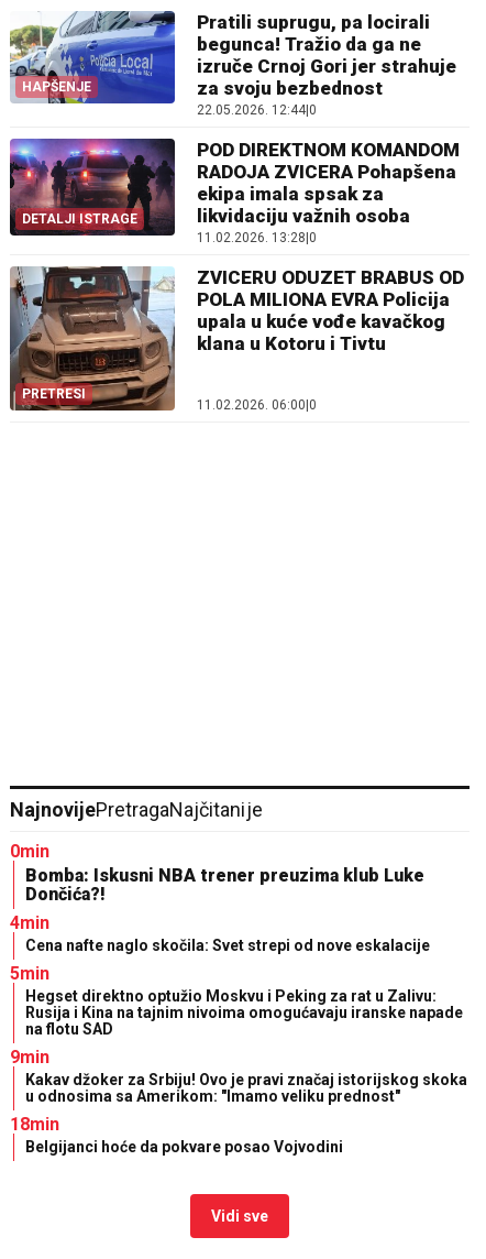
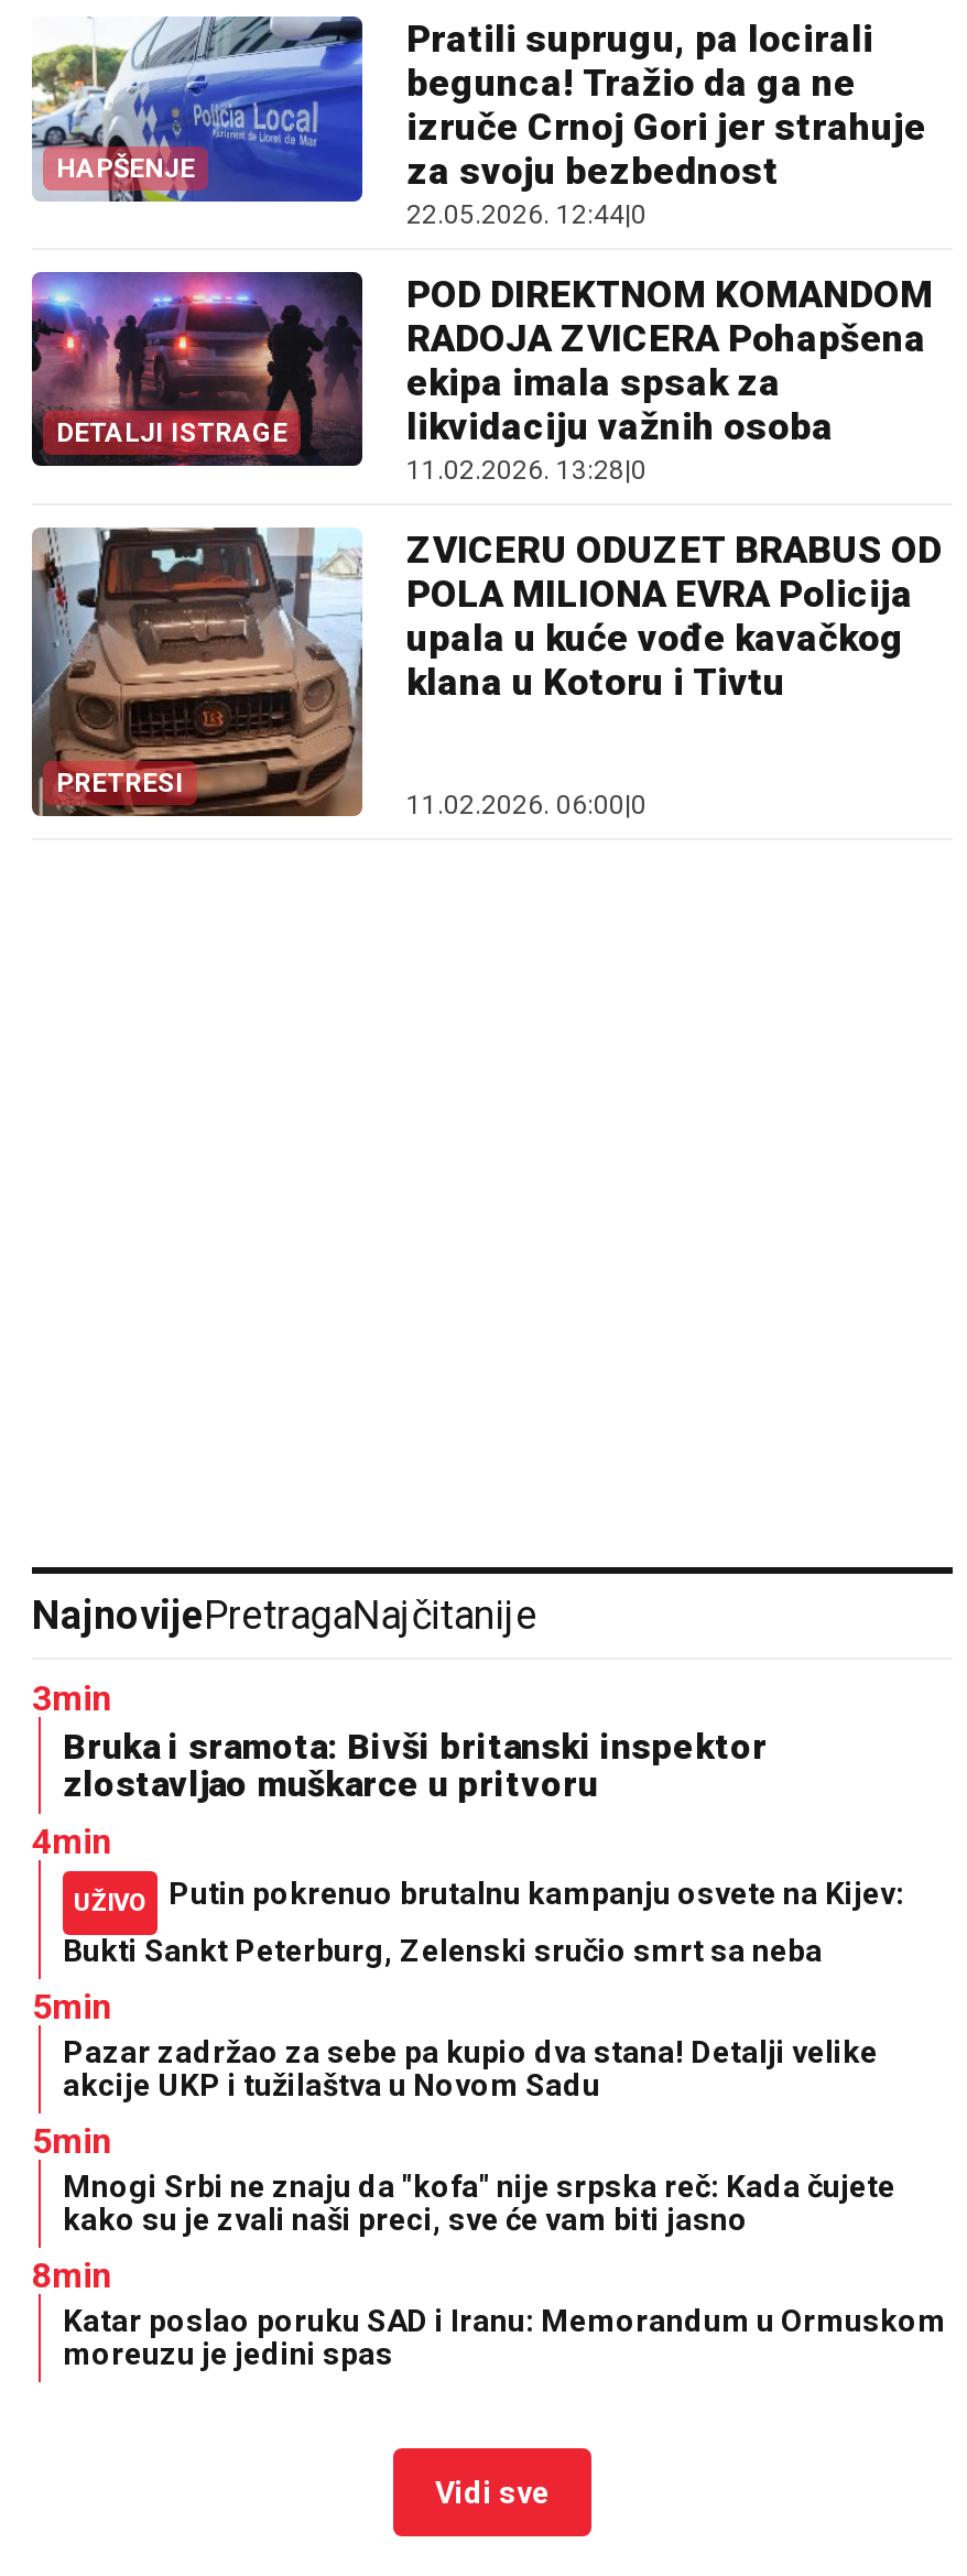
- 0min
- Bomba: Iskusni NBA trener preuzima klub Luke
- Dončića?!
+ 3min
+ Bruka i sramota: Bivši britanski inspektor
+ zlostavljao muškarce u pritvoru

- Cena nafte naglo skočila: Svet strepi od nove eskalacije
+ UŽIVO
+ Putin pokrenuo brutalnu kampanju osvete na Kijev:
+ Bukti Sankt Peterburg, Zelenski sručio smrt sa neba

- Hegset direktno optužio Moskvu i Peking za rat u Zalivu:
- Rusija i Kina na tajnim nivoima omogućavaju iranske napade
- na flotu SAD
- 9min
- Kakav džoker za Srbiju! Ovo je pravi značaj istorijskog skoka
- u odnosima sa Amerikom: "Imamo veliku prednost"
- 18min
- Belgijanci hoće da pokvare posao Vojvodini
+ Pazar zadržao za sebe pa kupio dva stana! Detalji velike
+ akcije UKP i tužilaštva u Novom Sadu
+ 5min
+ Mnogi Srbi ne znaju da "kofa" nije srpska reč: Kada čujete
+ kako su je zvali naši preci, sve će vam biti jasno
+ 8min
+ Katar poslao poruku SAD i Iranu: Memorandum u Ormuskom
+ moreuzu je jedini spas
